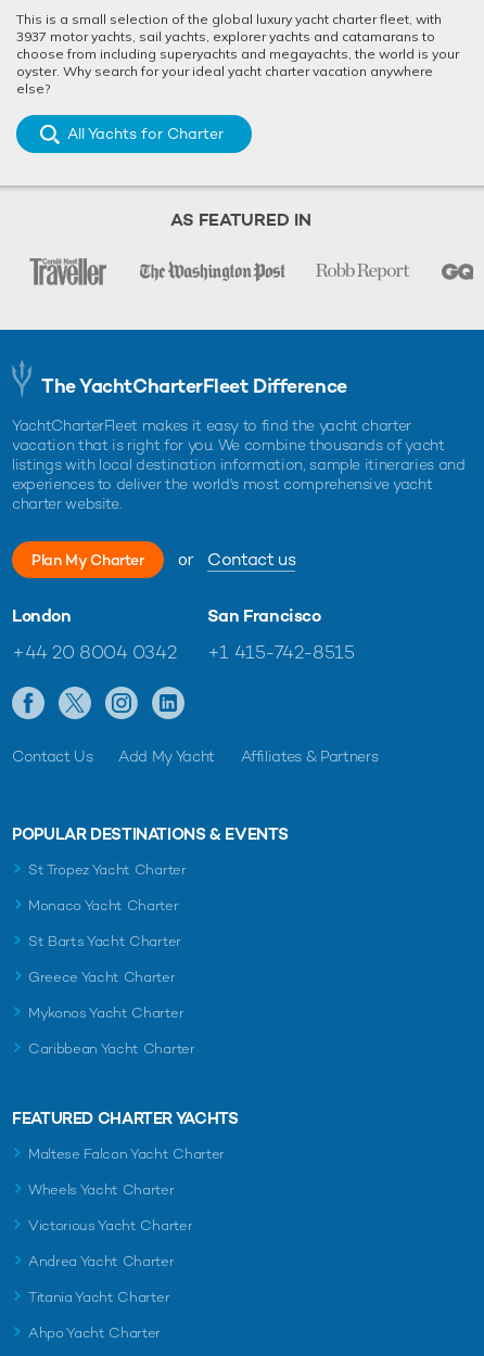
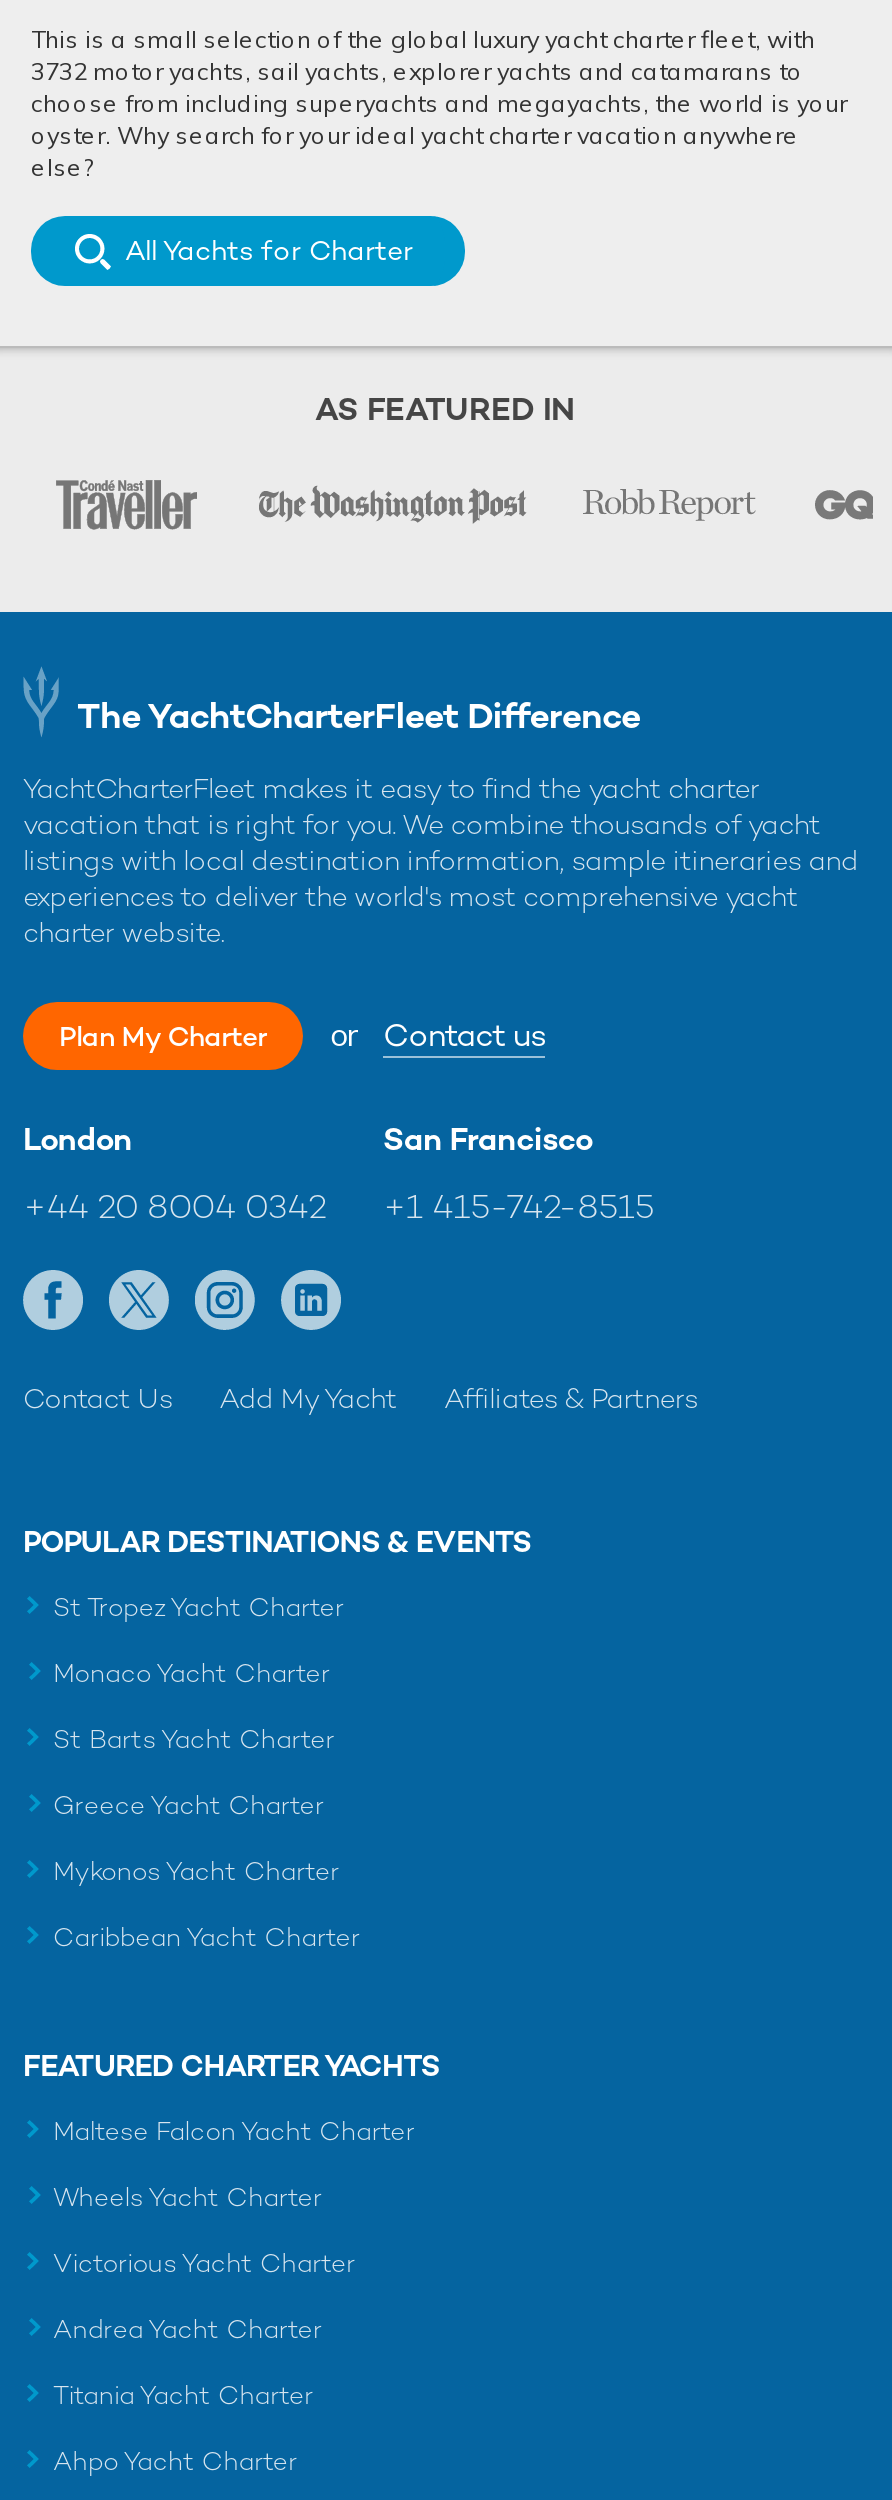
- 3937 motor yachts, sail yachts, explorer yachts and catamarans to
+ 3732 motor yachts, sail yachts, explorer yachts and catamarans to
